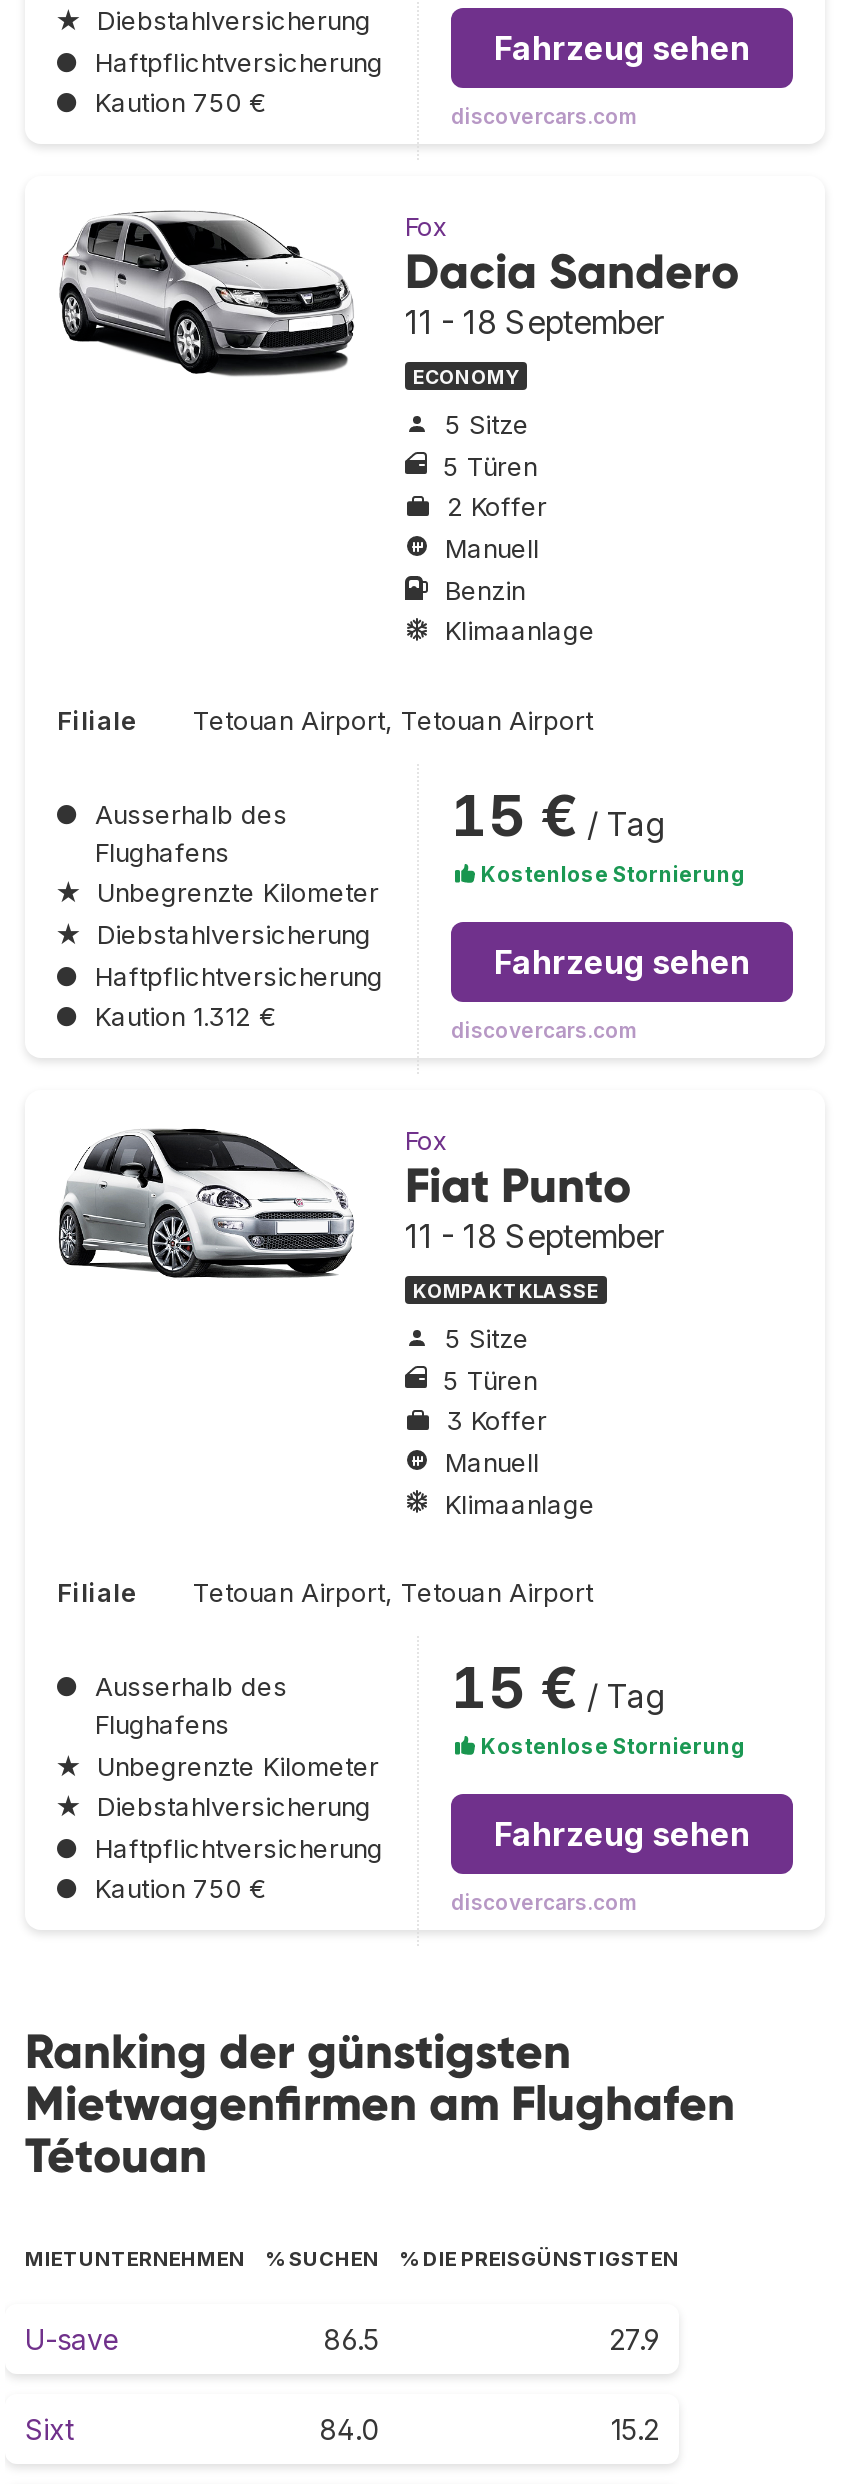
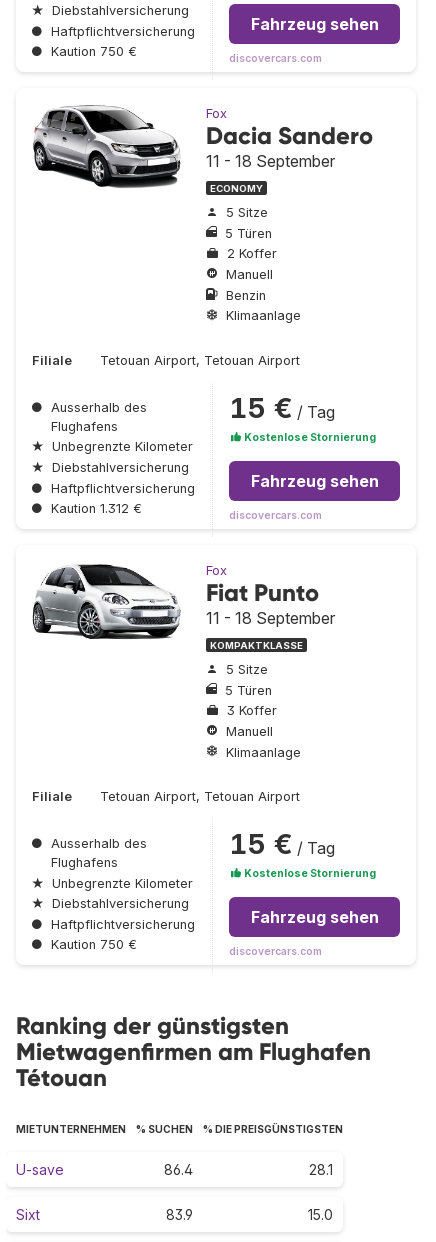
- 86.5
+ 86.4

- 27.9
+ 28.1

- 84.0
+ 83.9

- 15.2
+ 15.0
